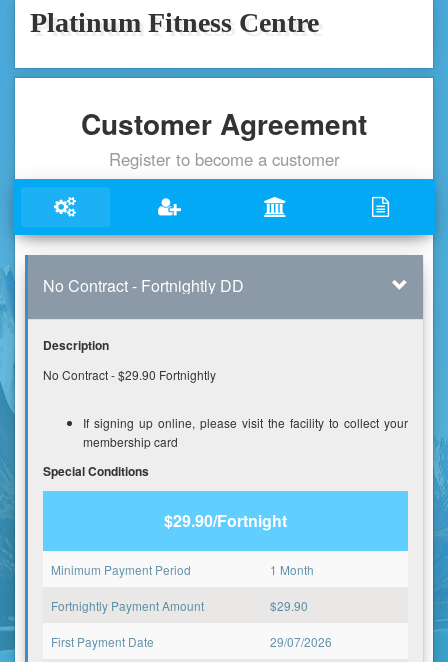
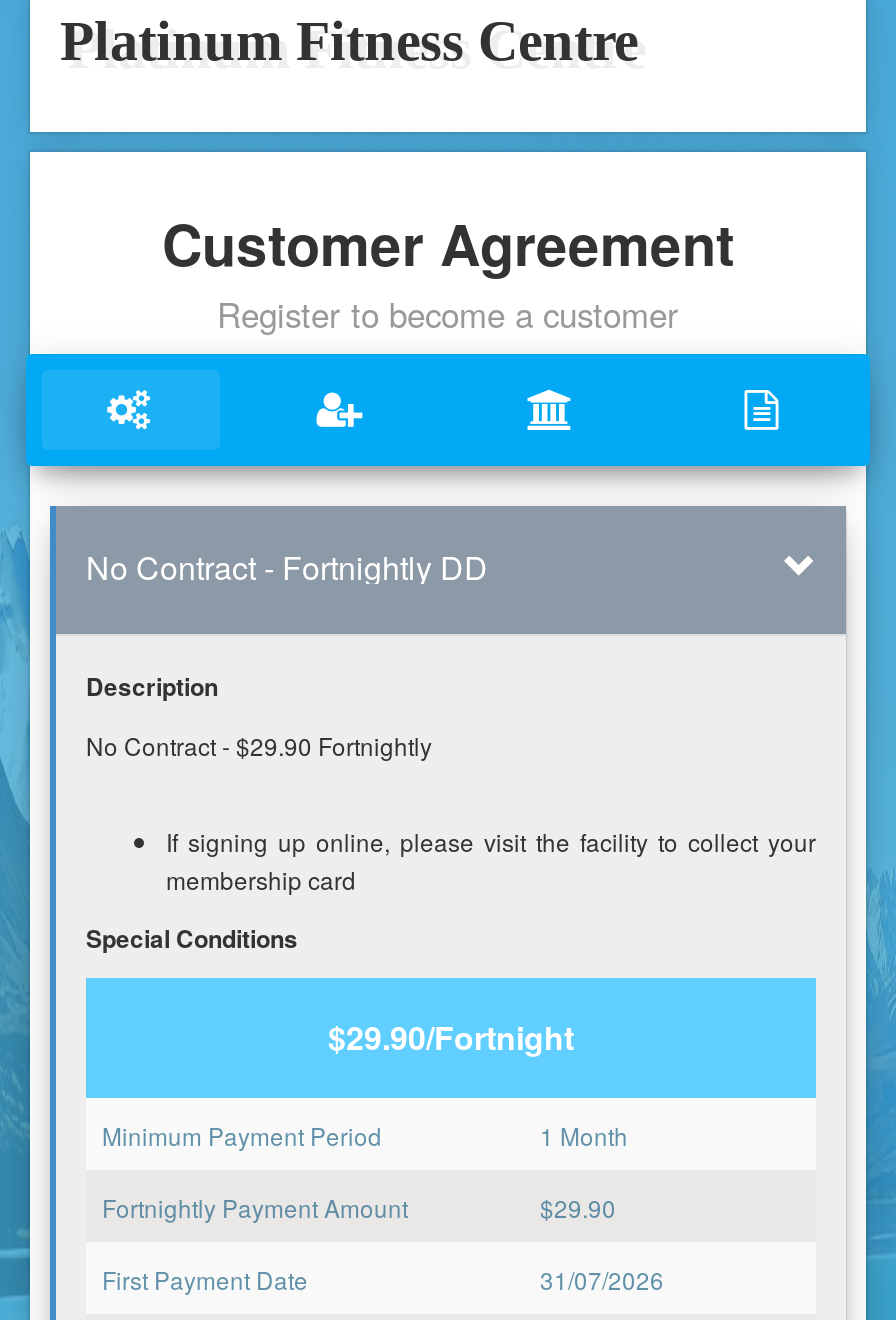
- 29/07/2026
+ 31/07/2026
